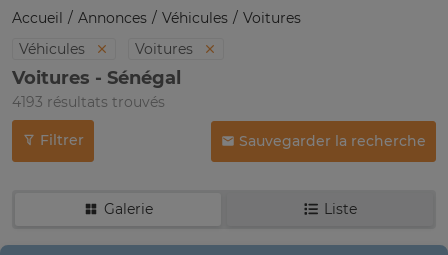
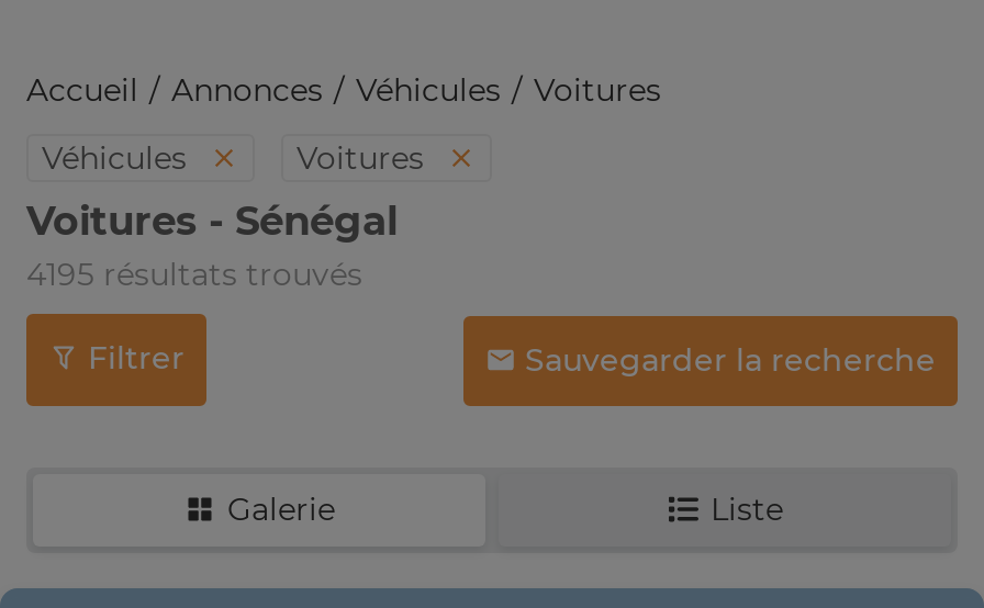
- 4193 résultats trouvés
+ 4195 résultats trouvés
